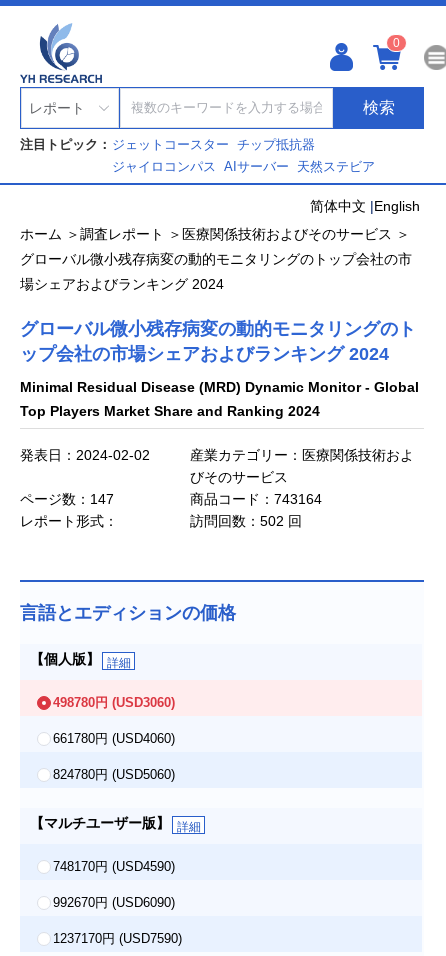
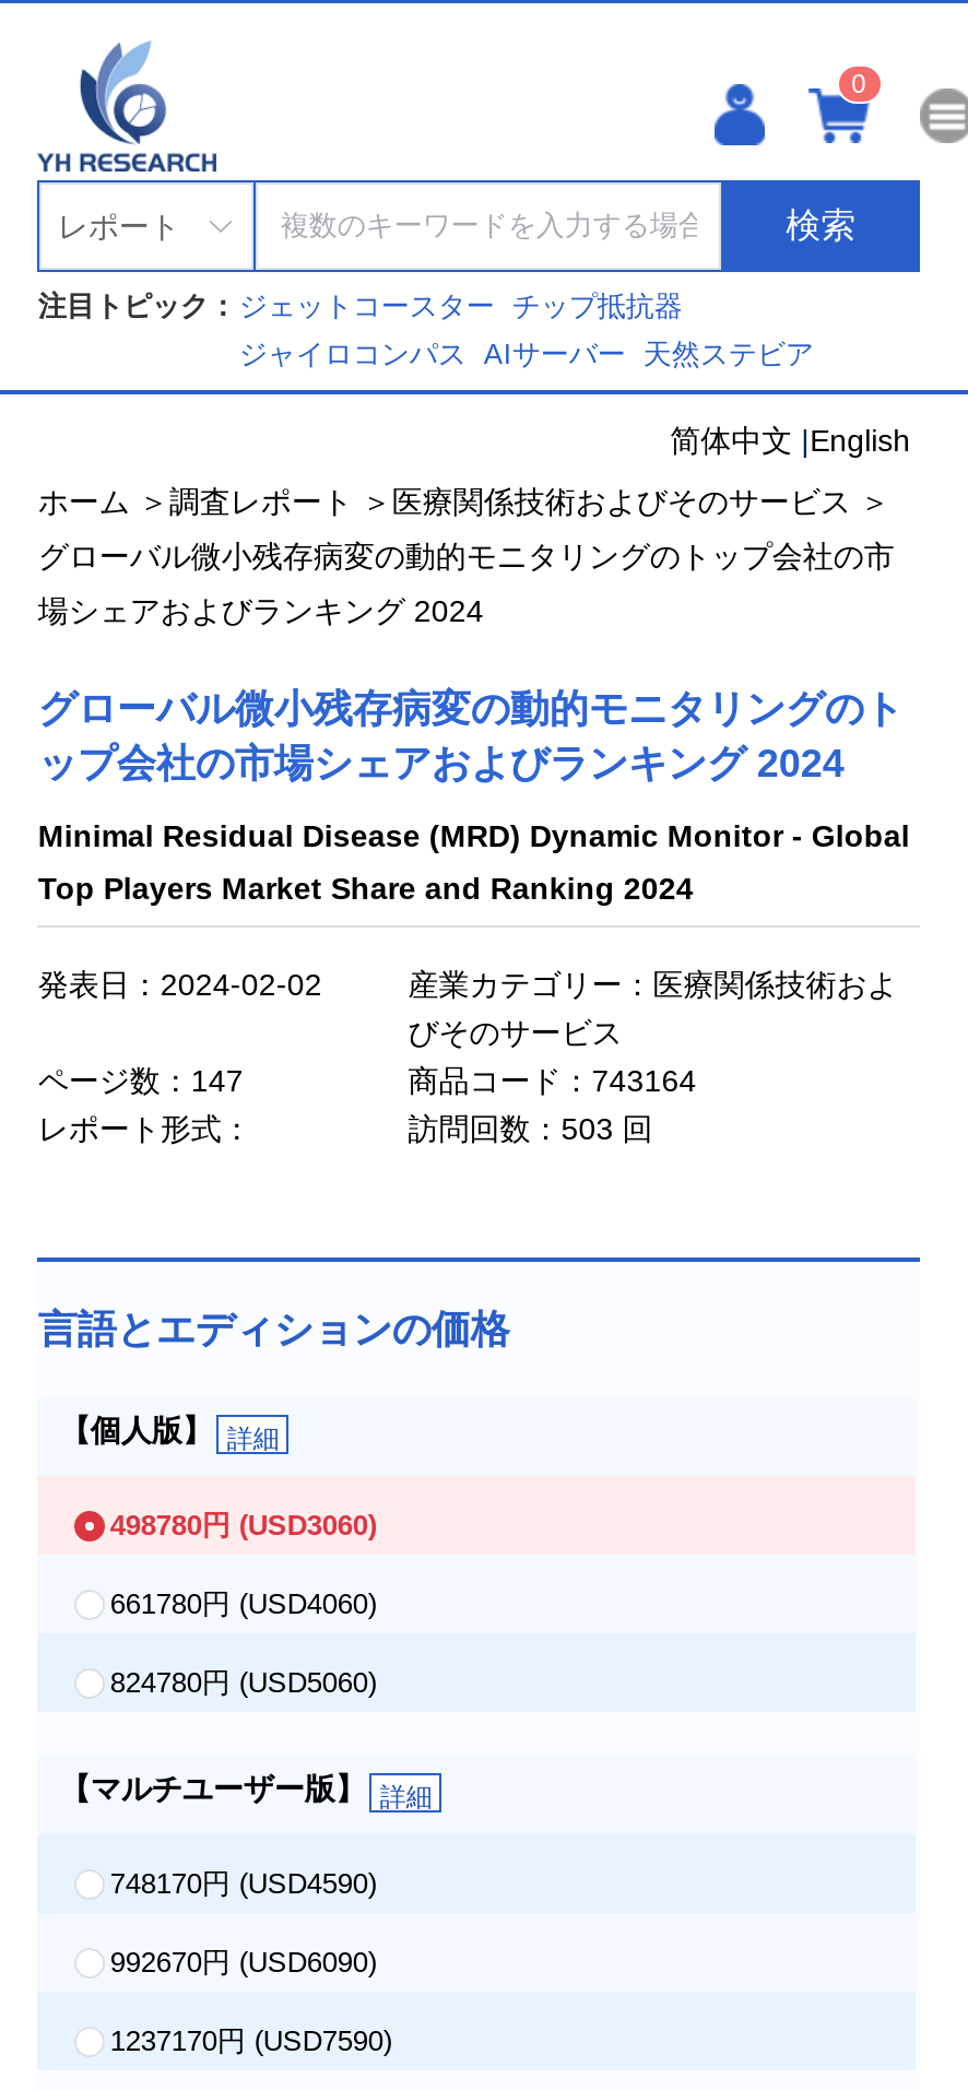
- 訪問回数：502 回
+ 訪問回数：503 回
